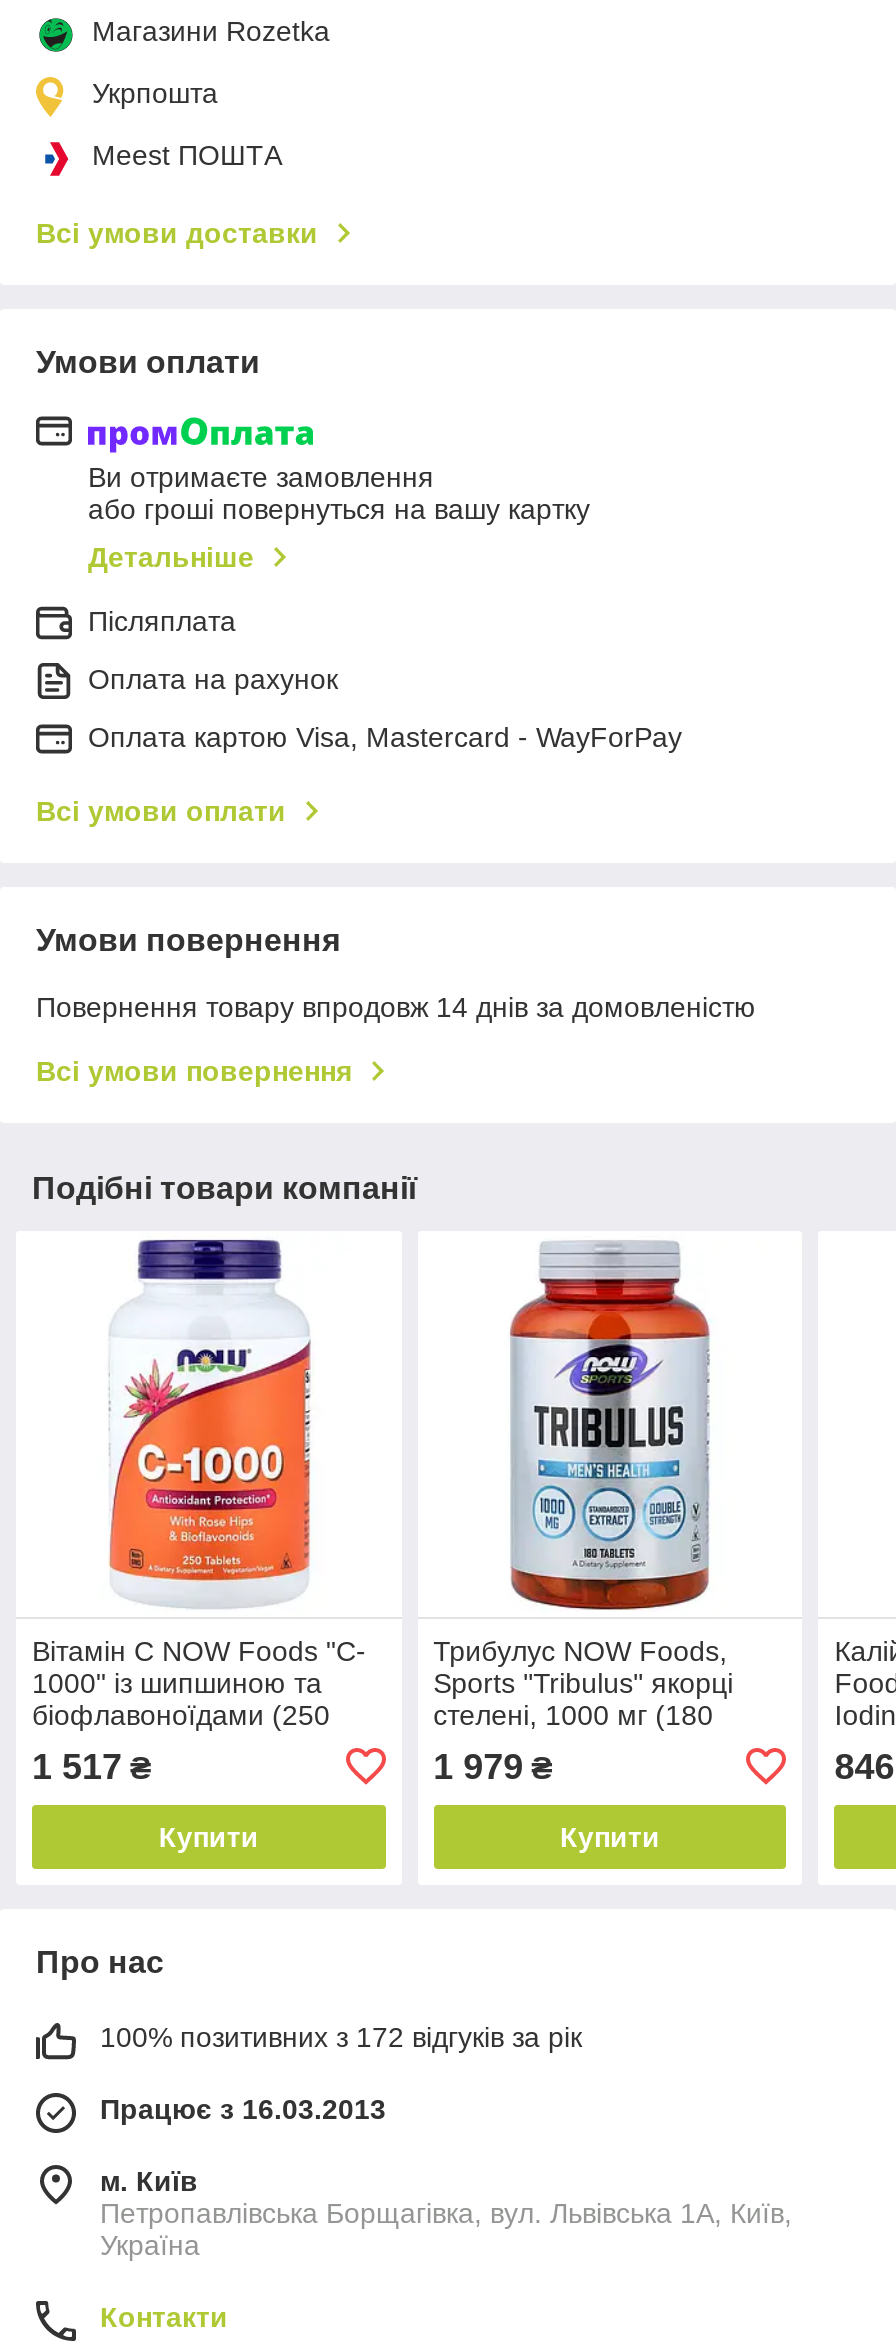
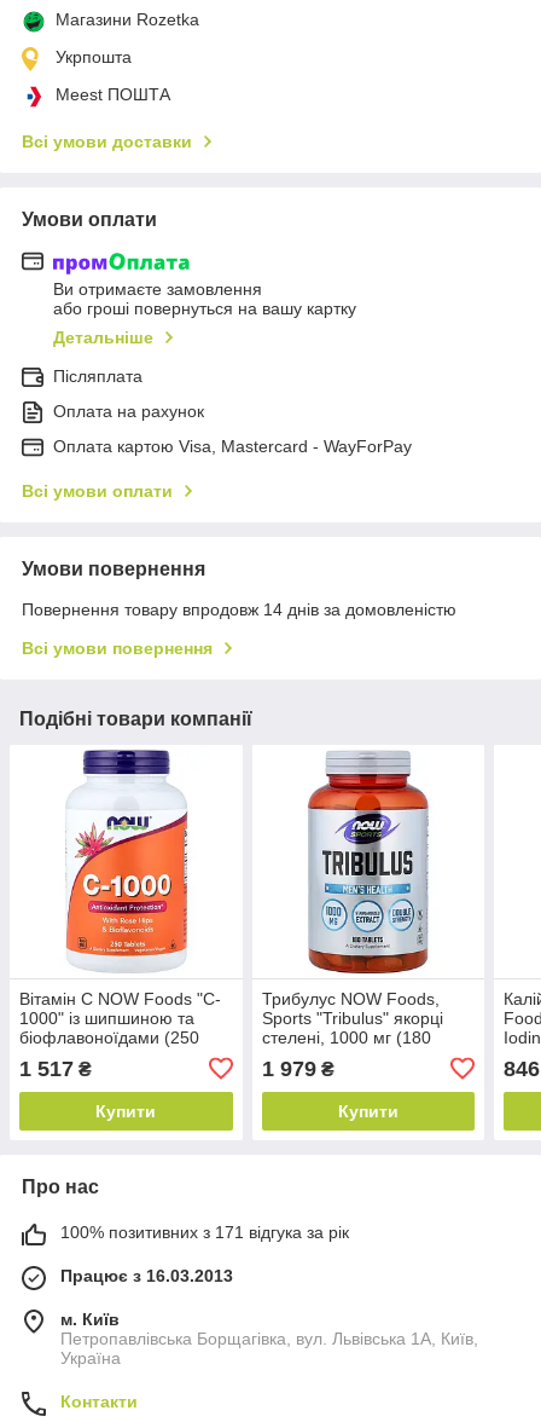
- 100% позитивних з 172 відгуків за рік
+ 100% позитивних з 171 відгука за рік
